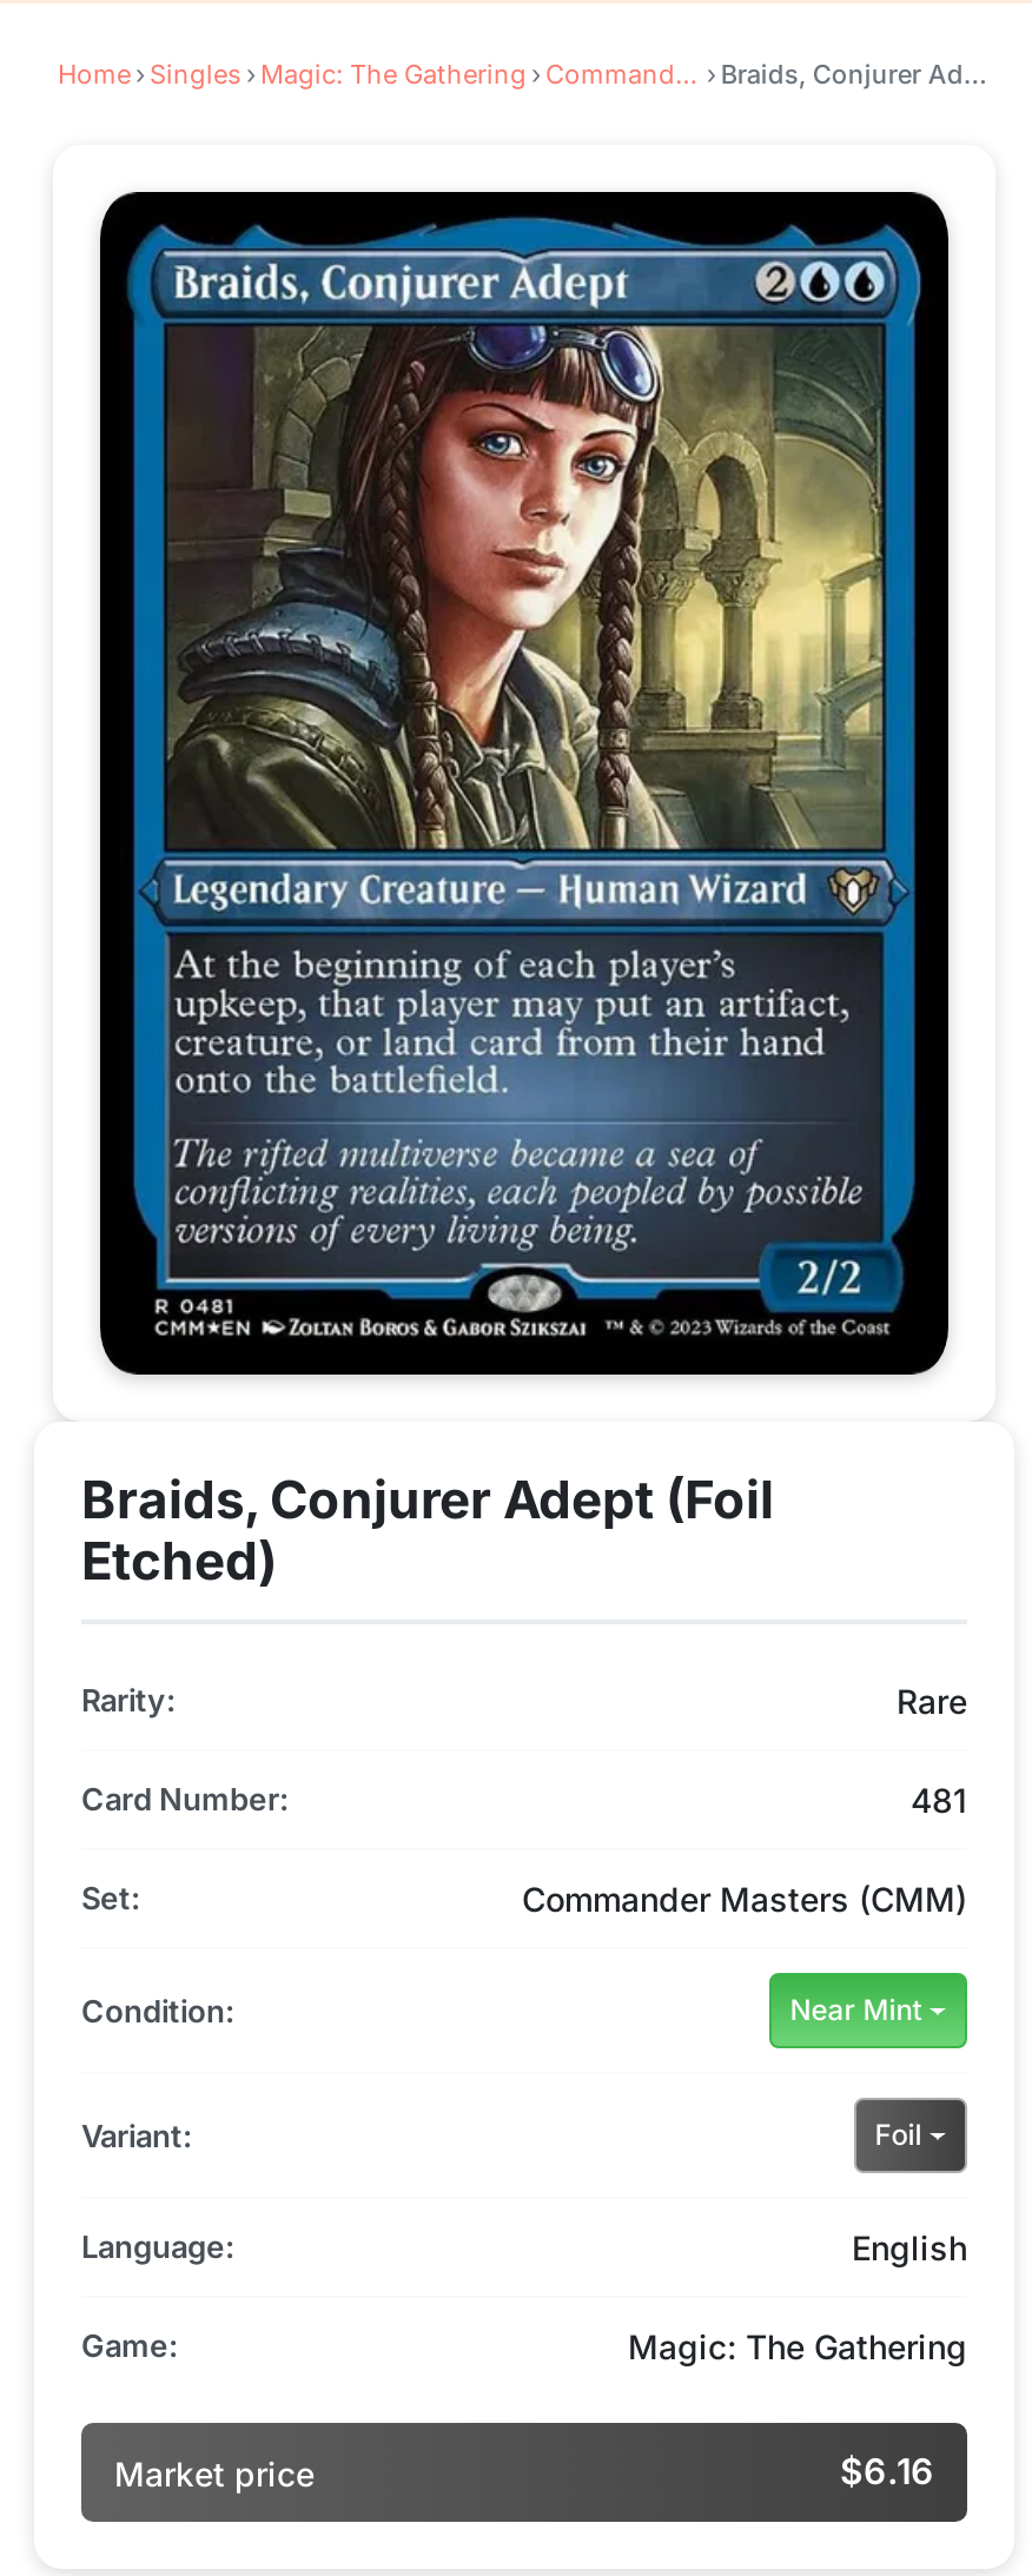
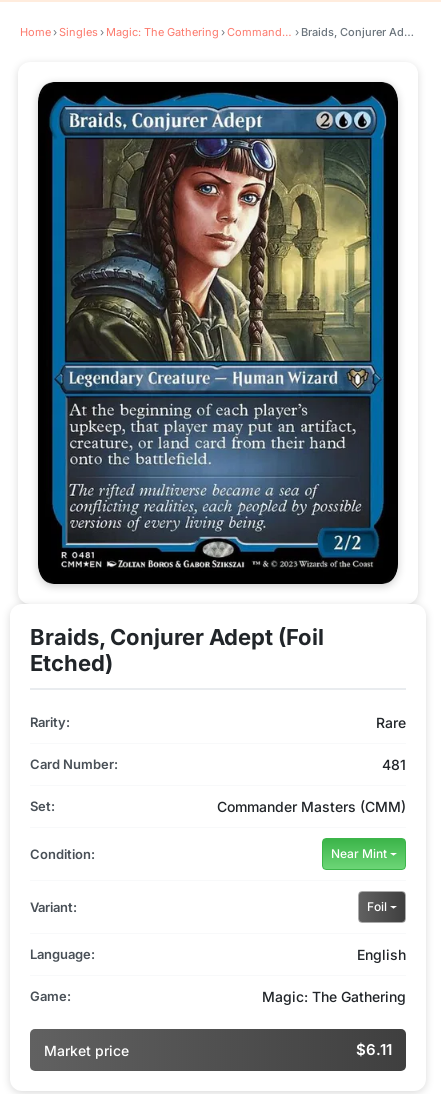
- $6.16
+ $6.11
